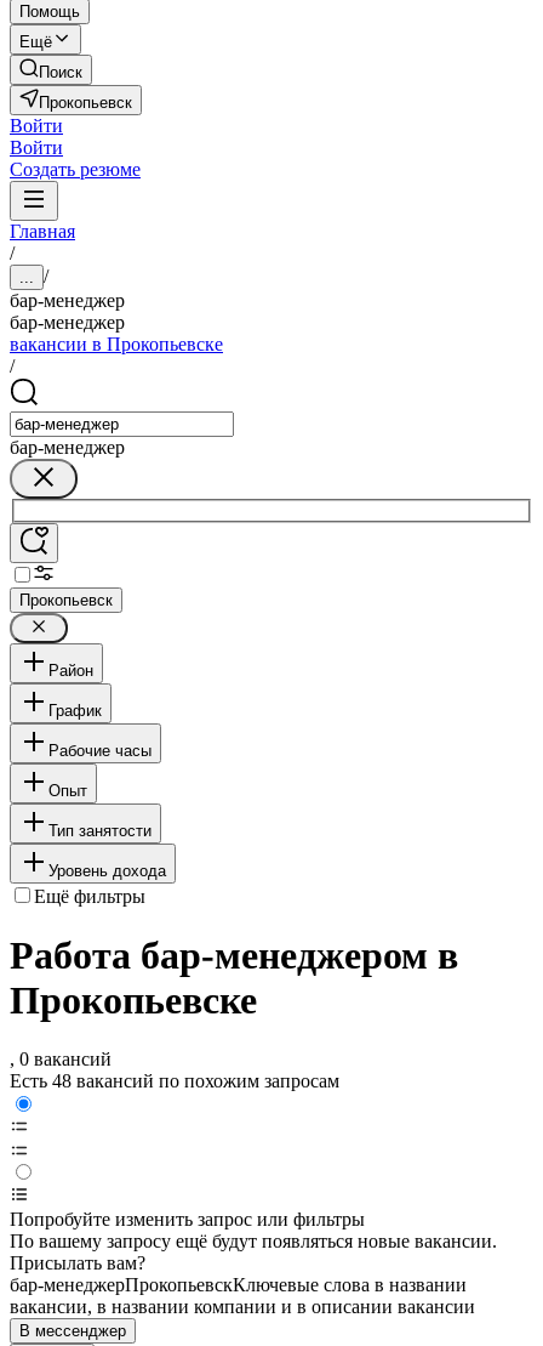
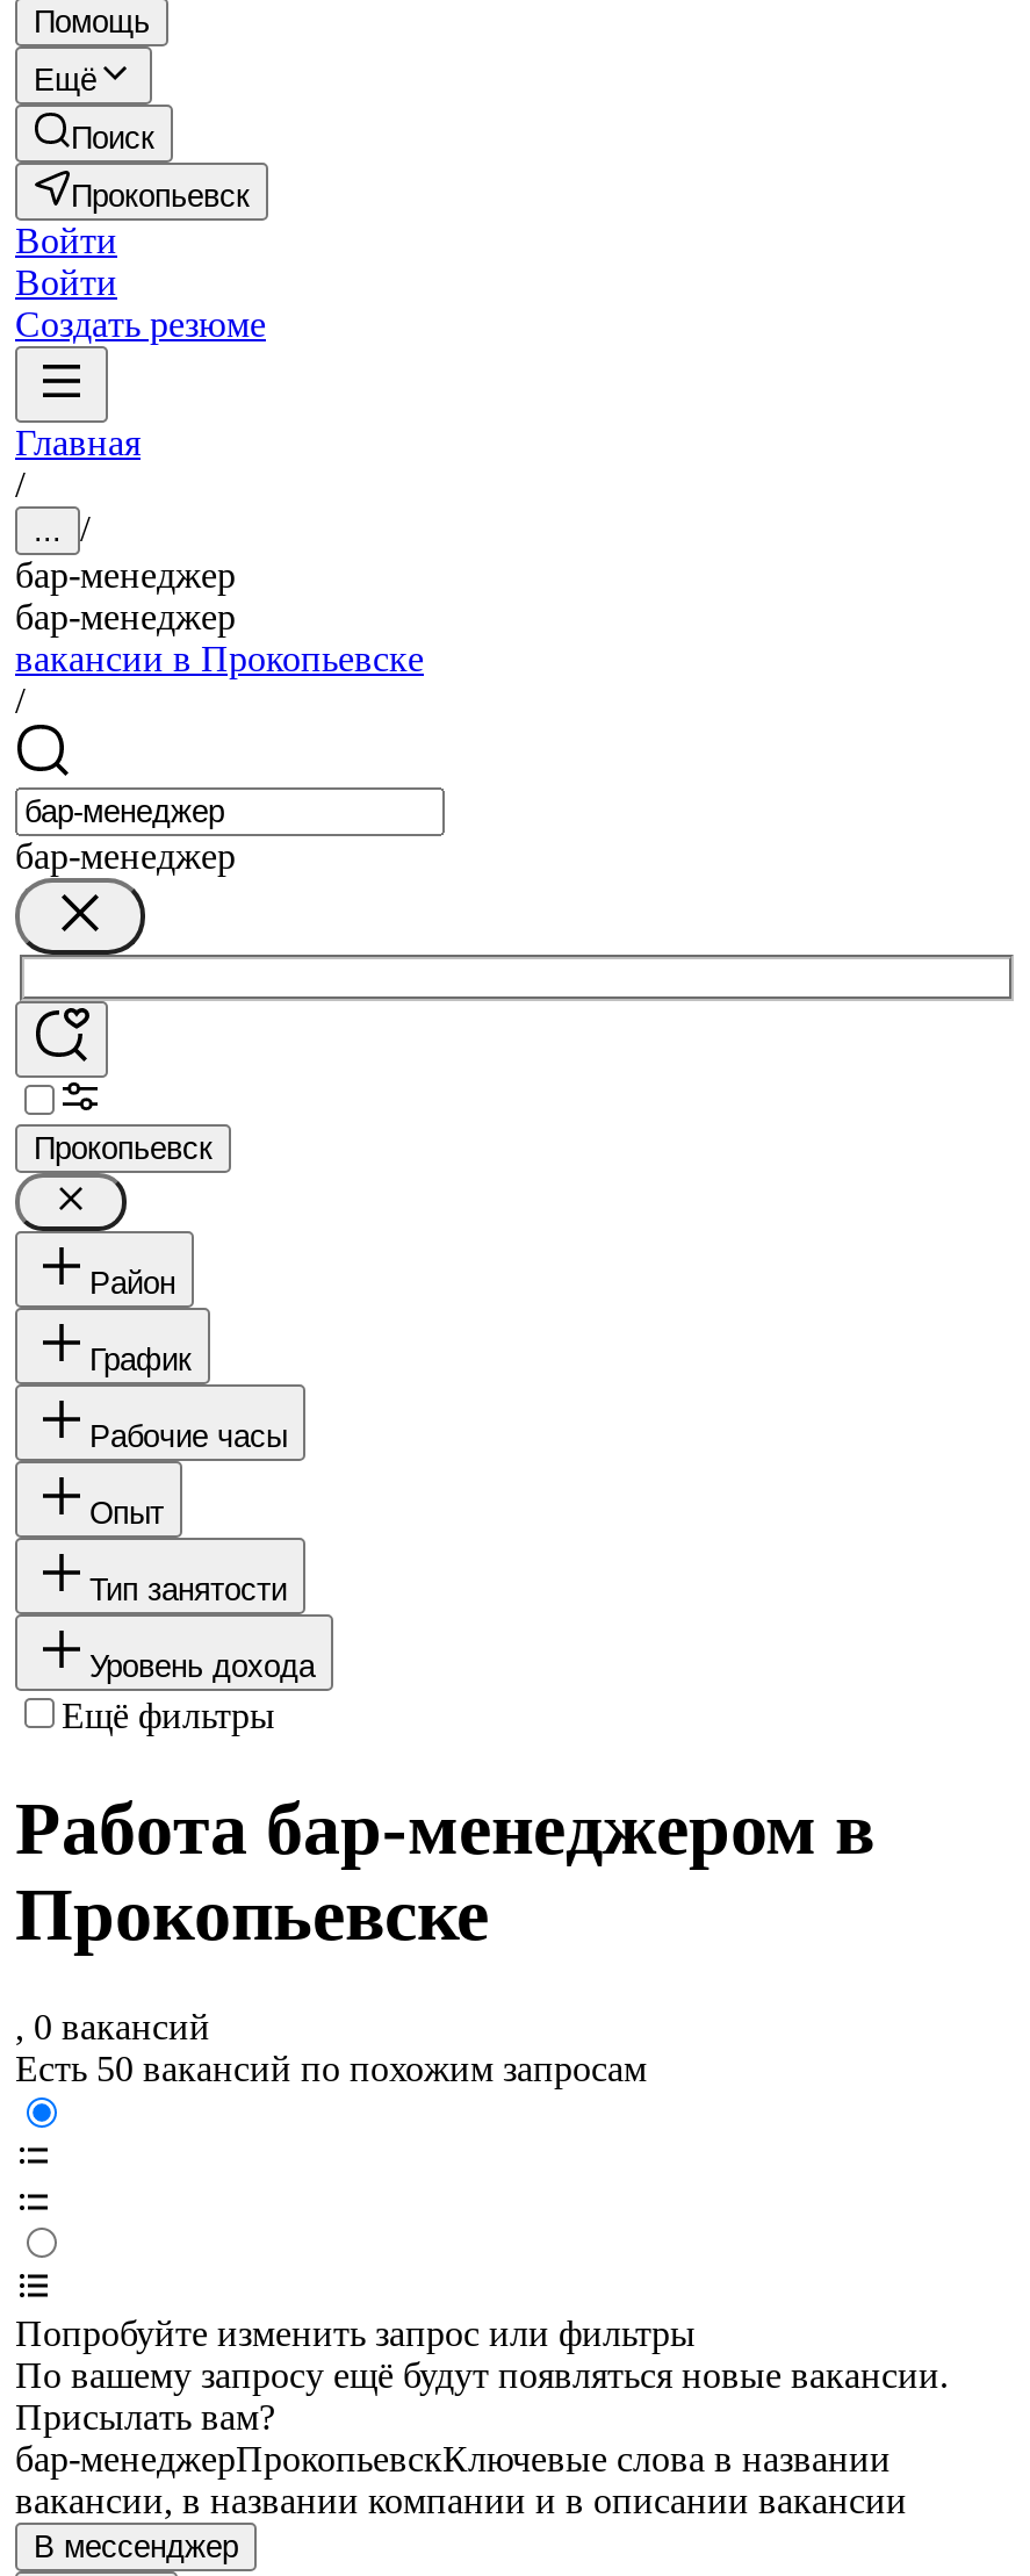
- Есть 48 вакансий по похожим запросам
+ Есть 50 вакансий по похожим запросам
